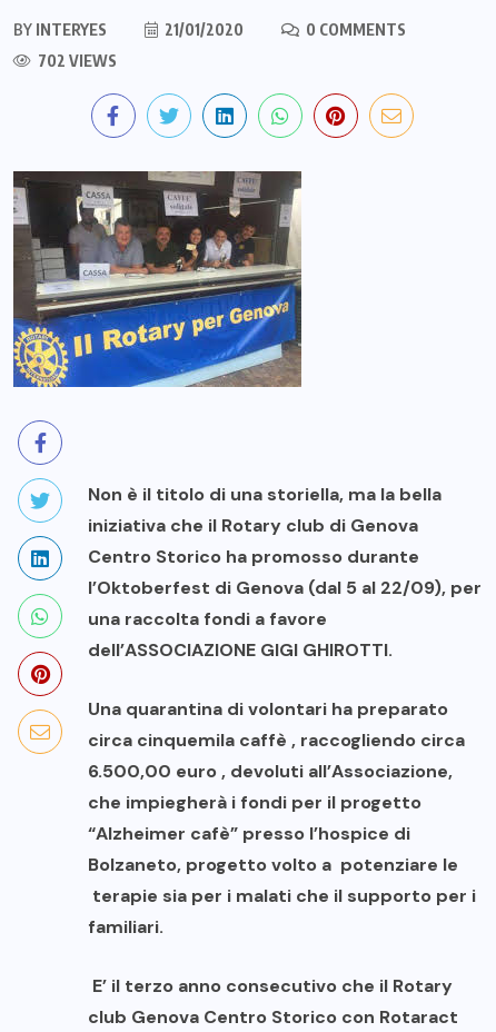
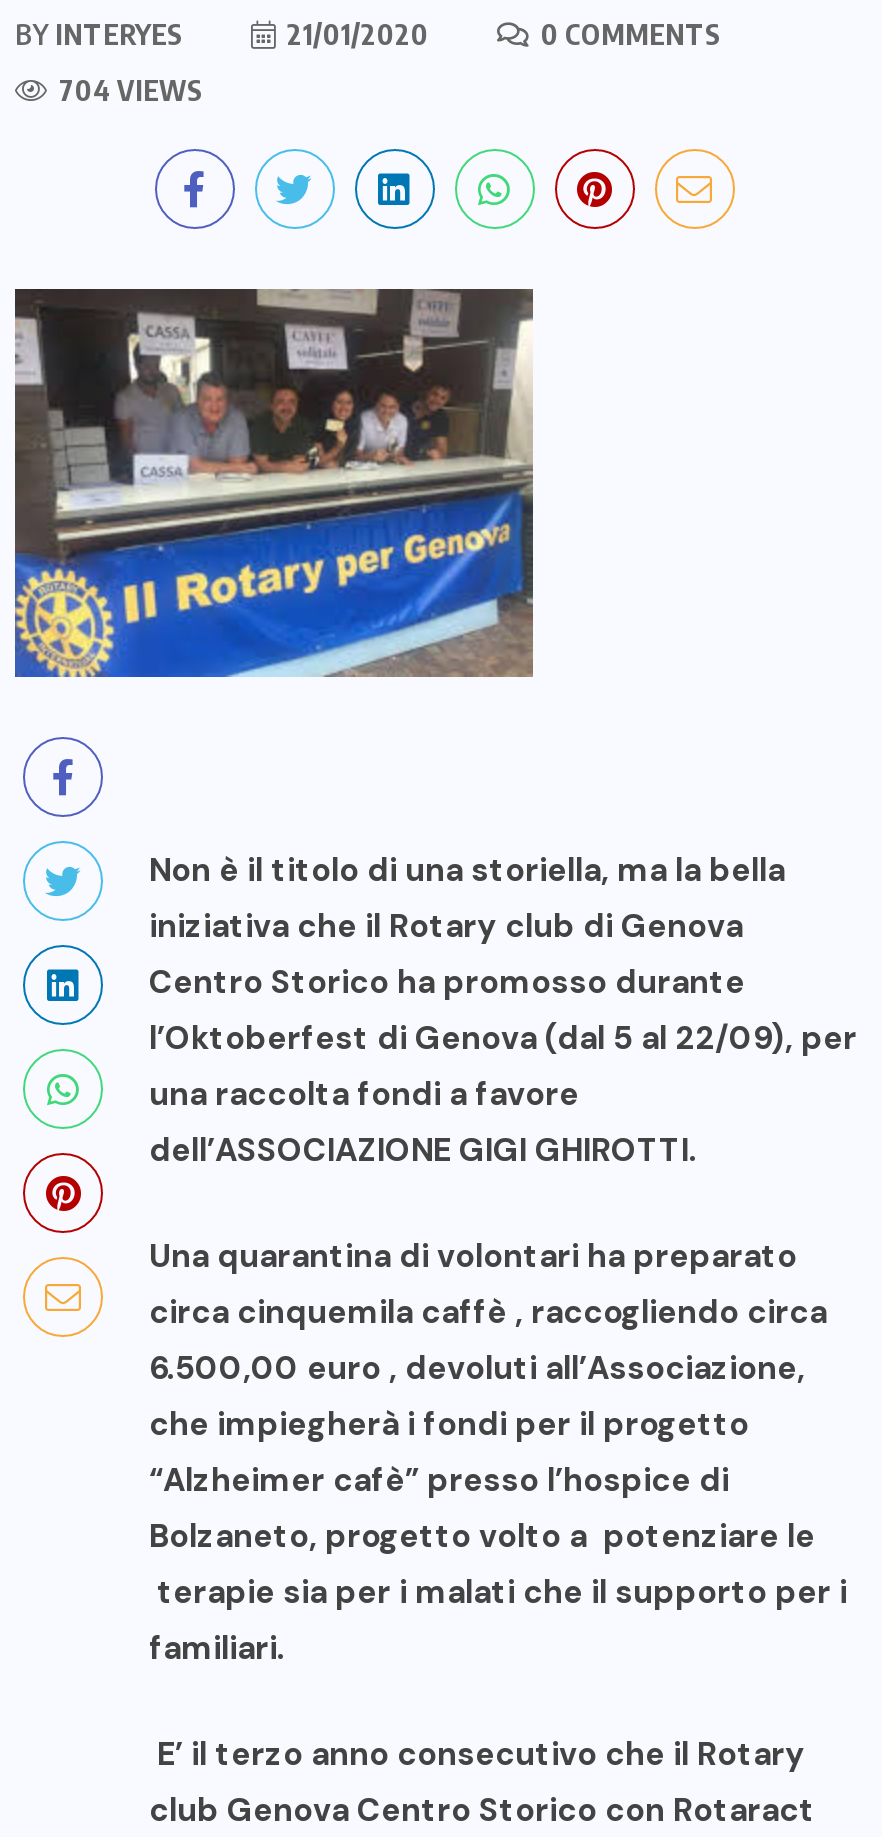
- 702 VIEWS
+ 704 VIEWS
